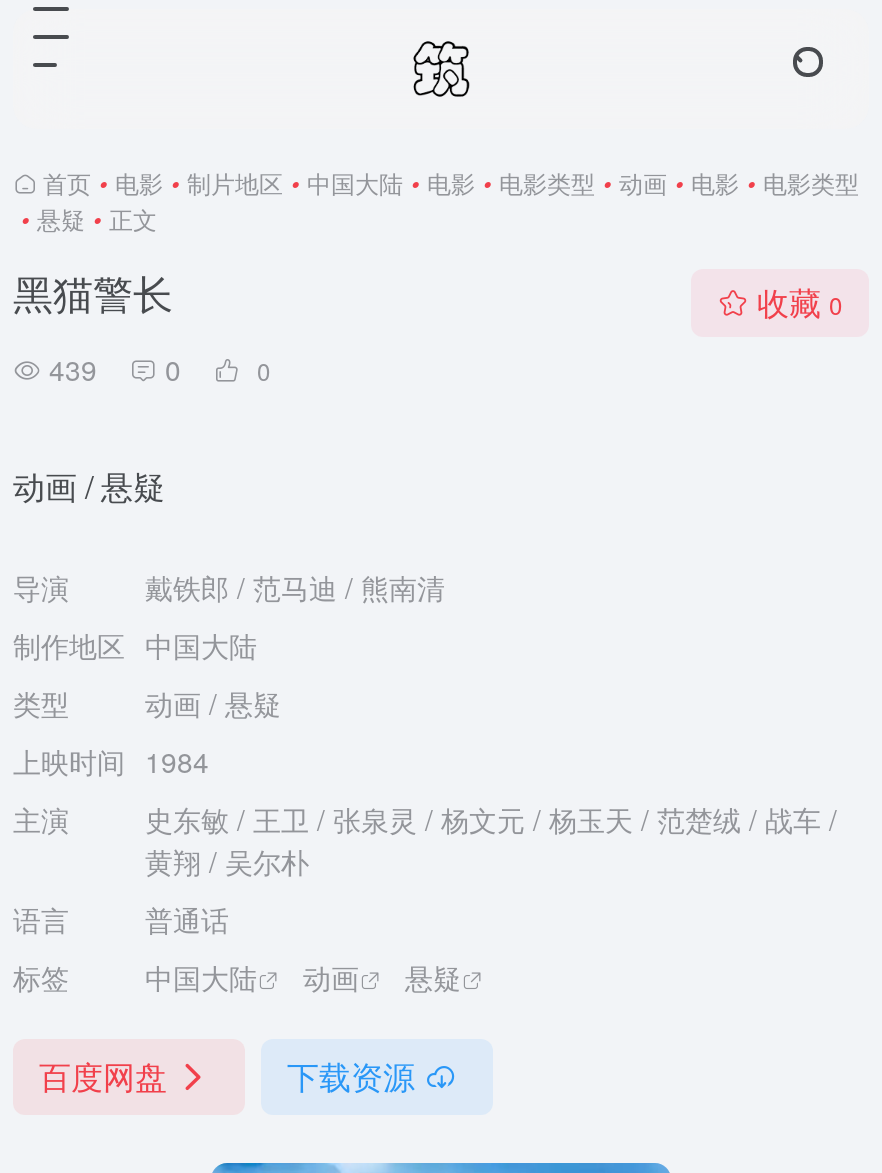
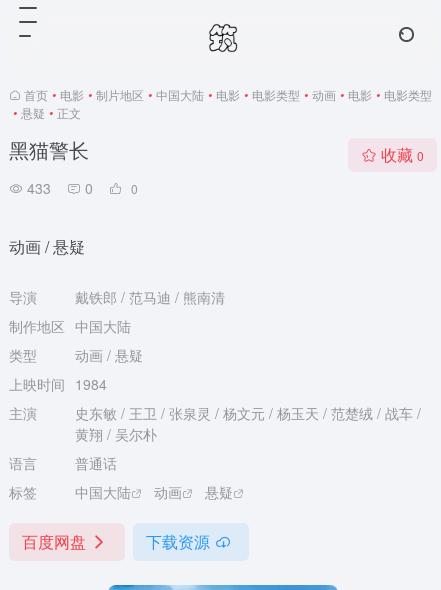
- 439 0
+ 433 0
